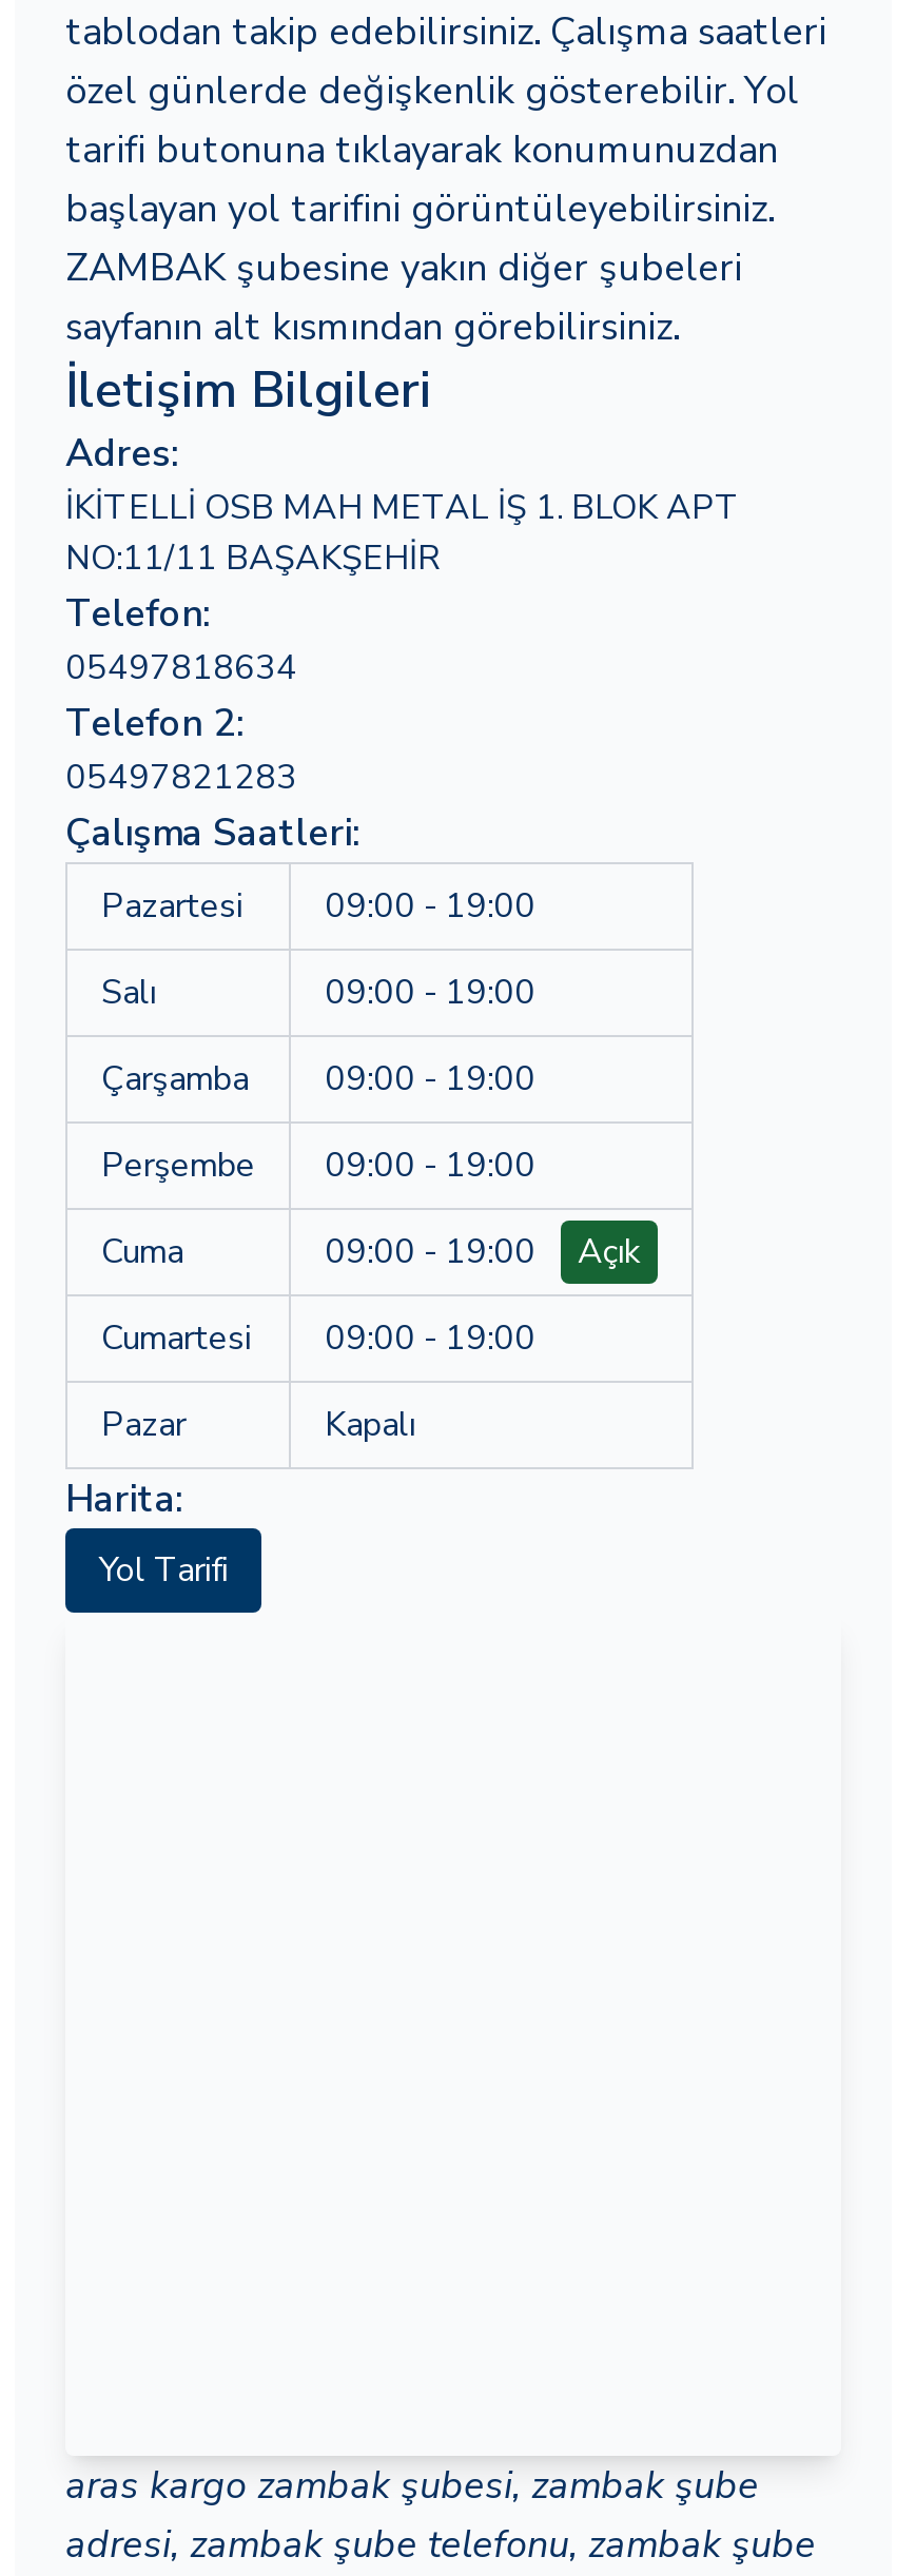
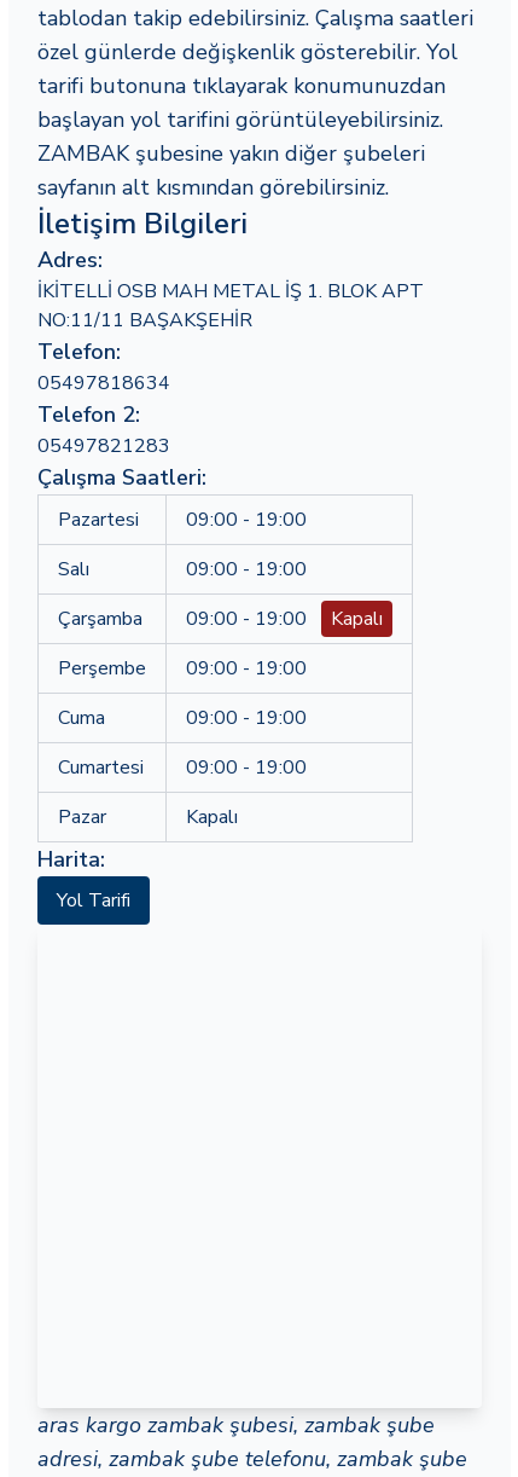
+ Kapalı

- Açık
